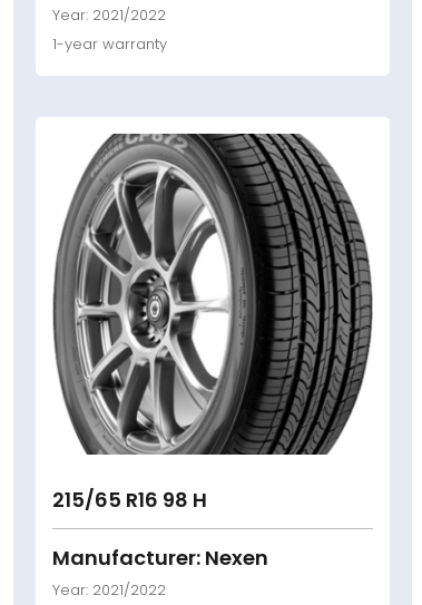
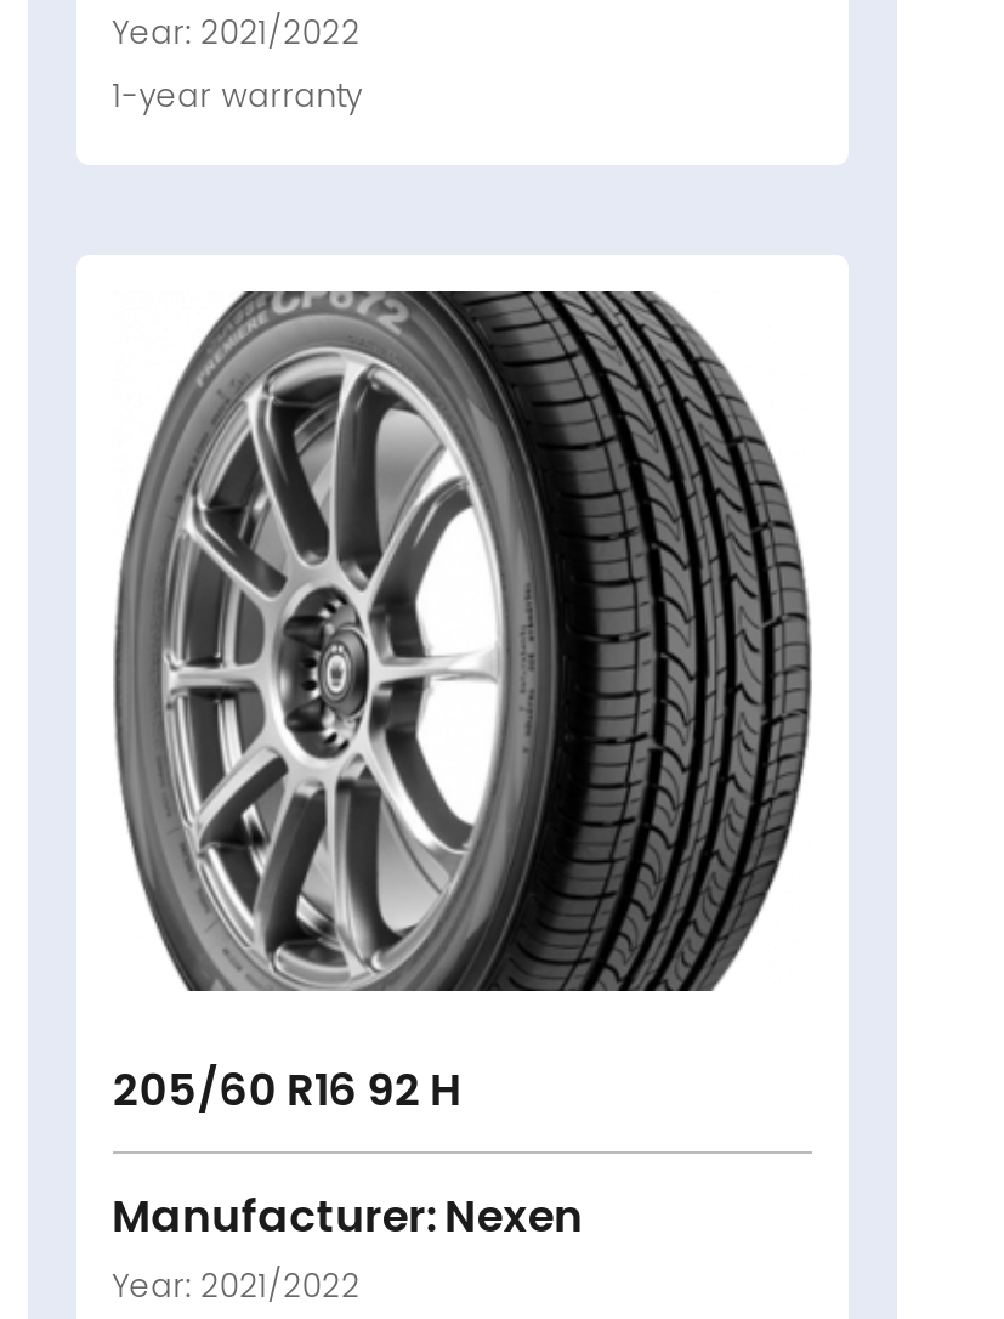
- 215/65 R16 98 H
+ 205/60 R16 92 H
